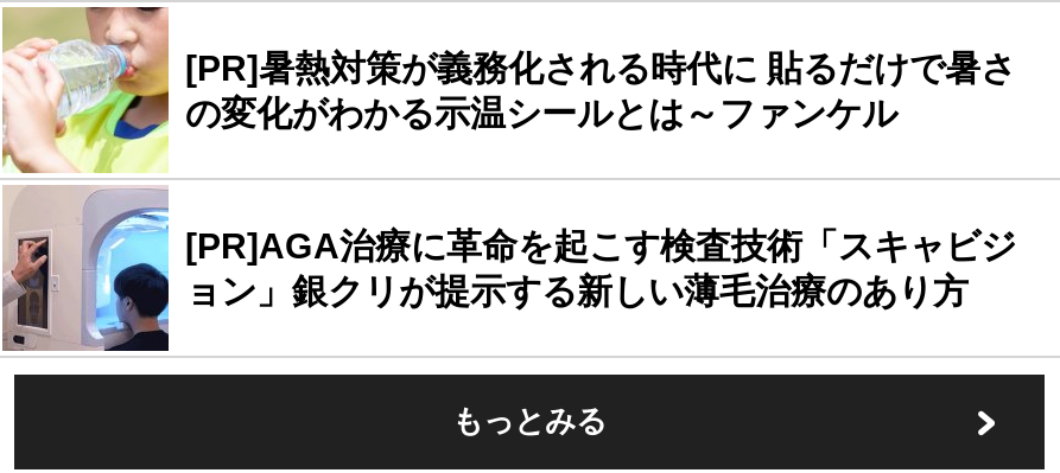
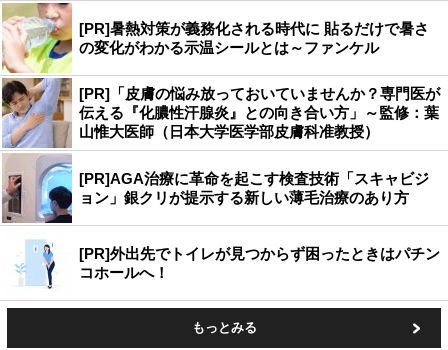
+ [image]
+ [PR]「皮膚の悩み放っておいていませんか？専門医が
+ 伝える『化膿性汗腺炎』との向き合い方」～監修：葉
+ 山惟大医師（日本大学医学部皮膚科准教授）

+ [image]
+ [PR]外出先でトイレが見つからず困ったときはパチン
+ コホールへ！
